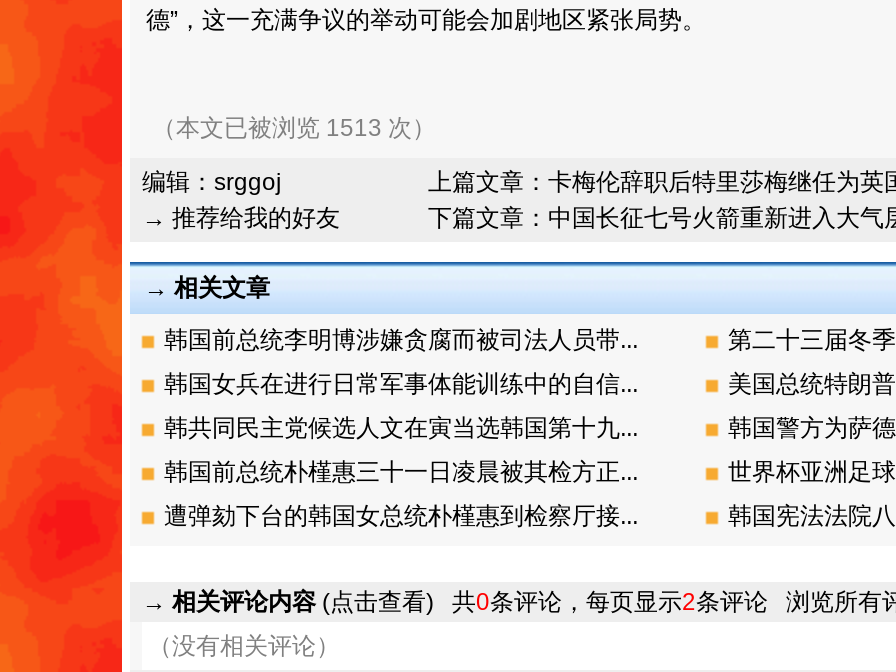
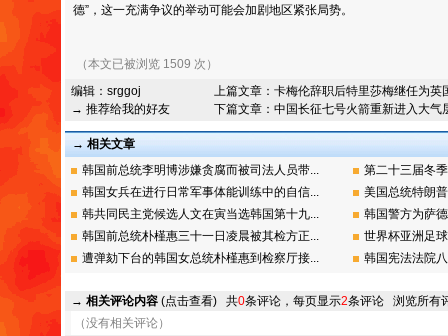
- （本文已被浏览 1513 次）
+ （本文已被浏览 1509 次）
